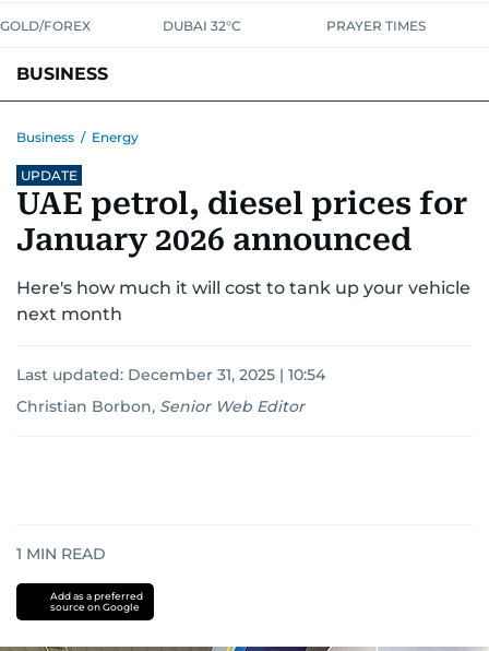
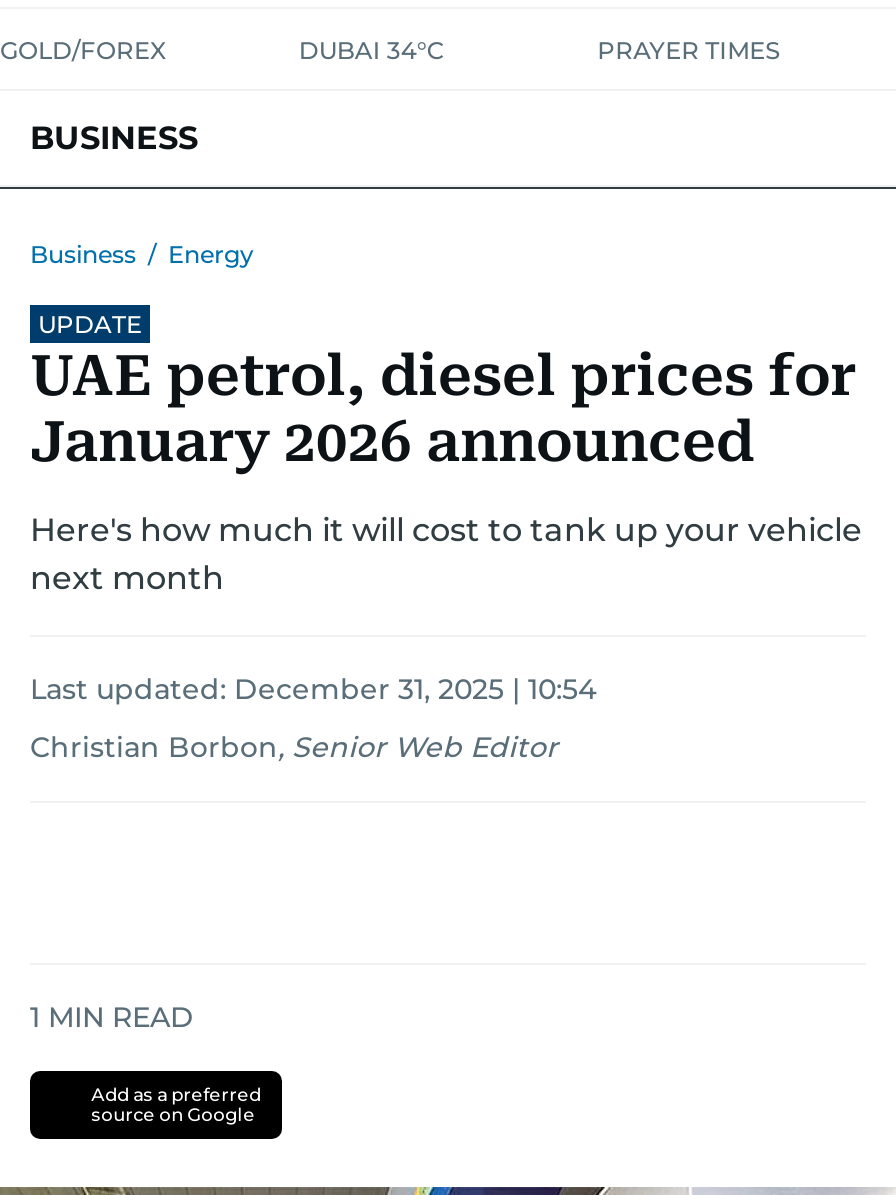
- DUBAI 32°C
+ DUBAI 34°C
